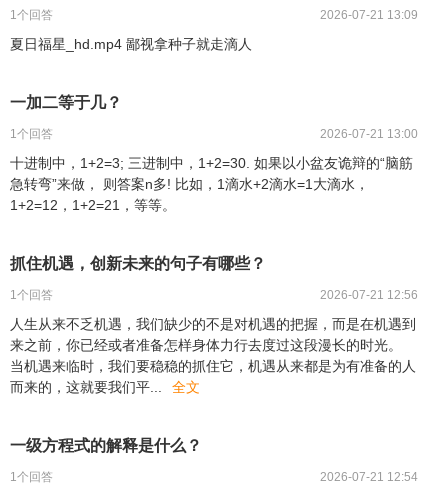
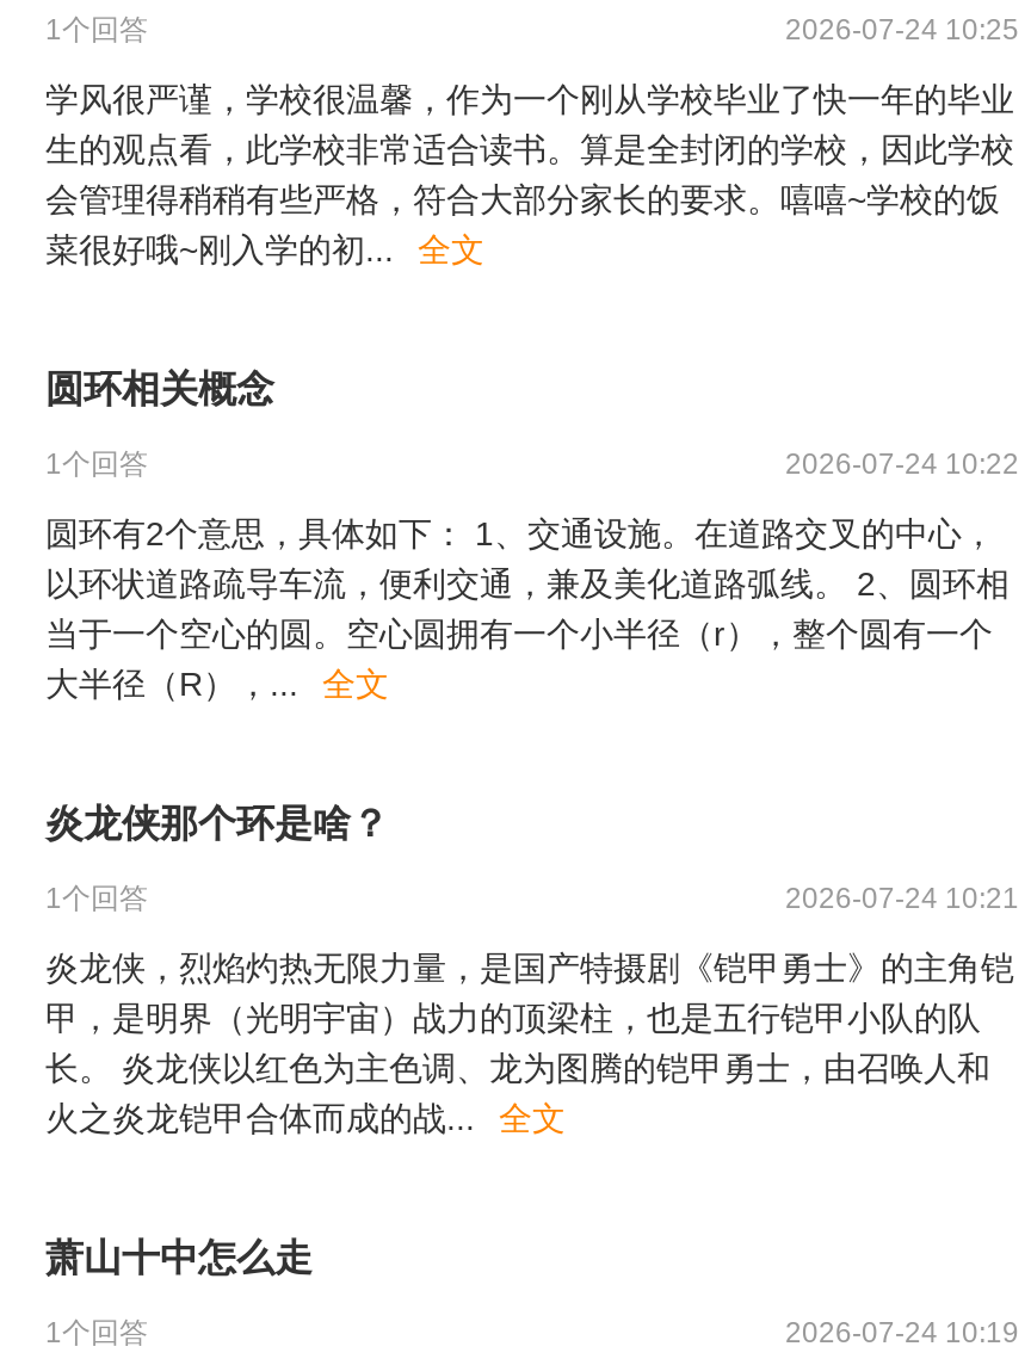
- 2026-07-21 13:09
+ 2026-07-24 10:25

- 夏日福星_hd.mp4 鄙视拿种子就走滴人
+ 学风很严谨，学校很温馨，作为一个刚从学校毕业了快一年的毕业
+ 生的观点看，此学校非常适合读书。算是全封闭的学校，因此学校
+ 会管理得稍稍有些严格，符合大部分家长的要求。嘻嘻~学校的饭
+ 菜很好哦~刚入学的初...
+ 全文

- 一加二等于几？
+ 圆环相关概念

- 2026-07-21 13:00
+ 2026-07-24 10:22

- 十进制中，1+2=3; 三进制中，1+2=30. 如果以小盆友诡辩的“脑筋
- 急转弯”来做， 则答案n多! 比如，1滴水+2滴水=1大滴水，
- 1+2=12，1+2=21，等等。
+ 圆环有2个意思，具体如下： 1、交通设施。在道路交叉的中心，
+ 以环状道路疏导车流，便利交通，兼及美化道路弧线。 2、圆环相
+ 当于一个空心的圆。空心圆拥有一个小半径（r），整个圆有一个
+ 大半径（R），...
+ 全文

- 抓住机遇，创新未来的句子有哪些？
+ 炎龙侠那个环是啥？

- 2026-07-21 12:56
+ 2026-07-24 10:21

- 人生从来不乏机遇，我们缺少的不是对机遇的把握，而是在机遇到
- 来之前，你已经或者准备怎样身体力行去度过这段漫长的时光。
- 当机遇来临时，我们要稳稳的抓住它，机遇从来都是为有准备的人
- 而来的，这就要我们平...
+ 炎龙侠，烈焰灼热无限力量，是国产特摄剧《铠甲勇士》的主角铠
+ 甲，是明界（光明宇宙）战力的顶梁柱，也是五行铠甲小队的队
+ 长。 炎龙侠以红色为主色调、龙为图腾的铠甲勇士，由召唤人和
+ 火之炎龙铠甲合体而成的战...

- 一级方程式的解释是什么？
+ 萧山十中怎么走

- 2026-07-21 12:54
+ 2026-07-24 10:19
